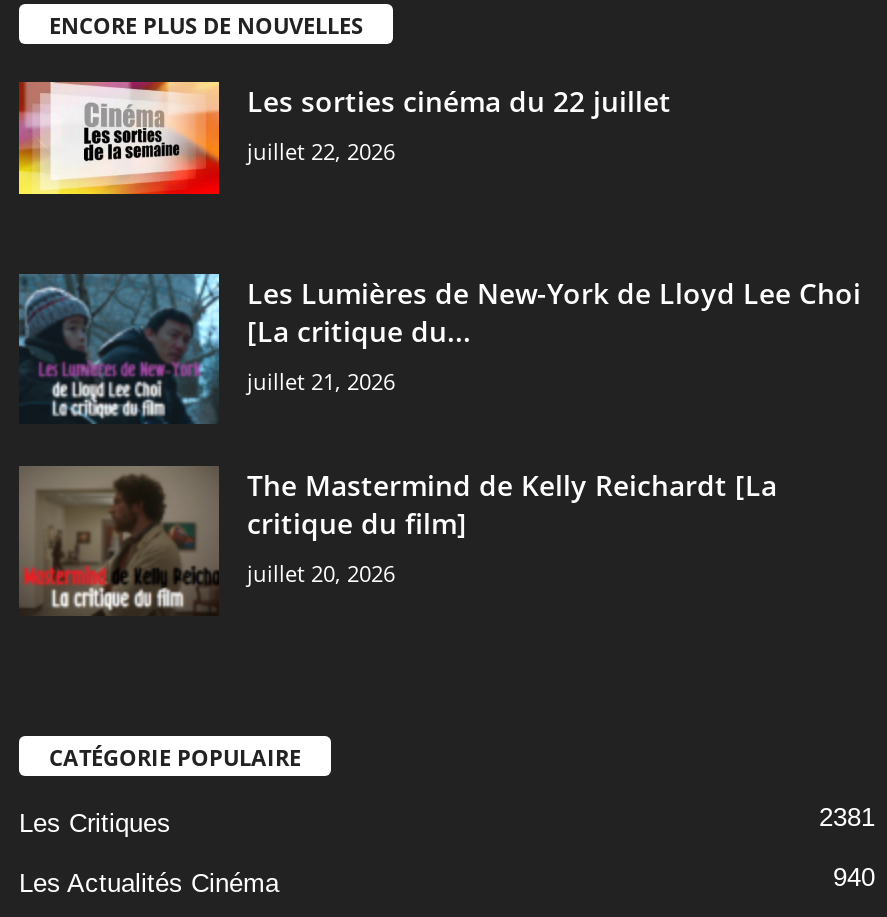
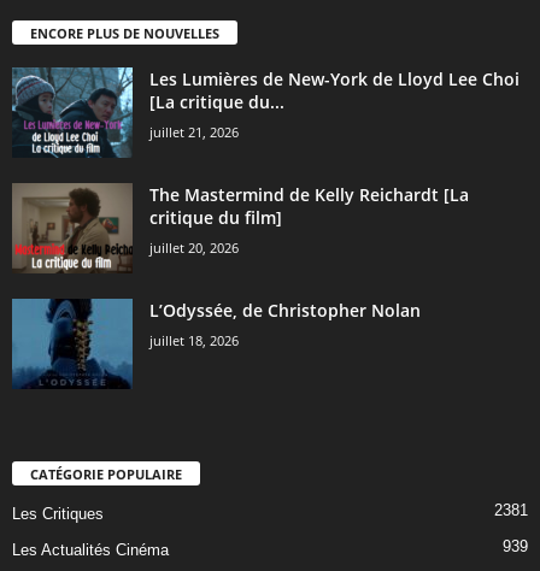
- [image]
- Les sorties cinéma du 22 juillet
- juillet 22, 2026

moved up: [image] | Les Lumières de New-York de Lloyd Lee Choi | [La critique du... | juillet 21, 2026 | The Mastermind de Kelly Reichardt [La | critique du film] | juillet 20, 2026

+ [image]
+ L’Odyssée, de Christopher Nolan
+ juillet 18, 2026

- 940
+ 939
